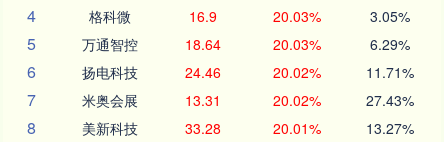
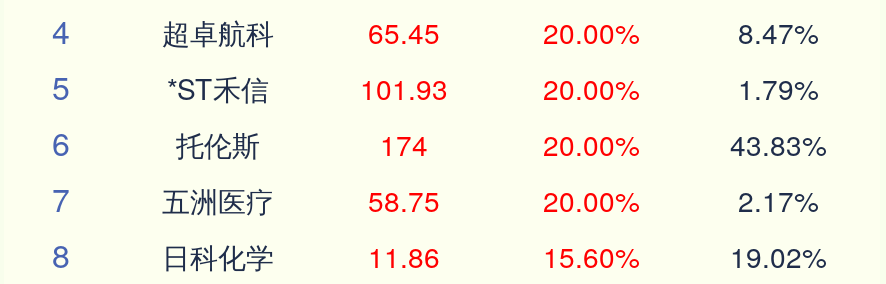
- 格科微
- 16.9
- 20.03%
- 3.05%
+ 超卓航科
+ 65.45
+ 20.00%
+ 8.47%

- 万通智控
- 18.64
- 20.03%
- 6.29%
+ *ST禾信
+ 101.93
+ 20.00%
+ 1.79%

- 扬电科技
- 24.46
- 20.02%
- 11.71%
+ 托伦斯
+ 174
+ 20.00%
+ 43.83%

- 米奥会展
- 13.31
- 20.02%
- 27.43%
+ 五洲医疗
+ 58.75
+ 20.00%
+ 2.17%

- 美新科技
- 33.28
- 20.01%
- 13.27%
+ 日科化学
+ 11.86
+ 15.60%
+ 19.02%
